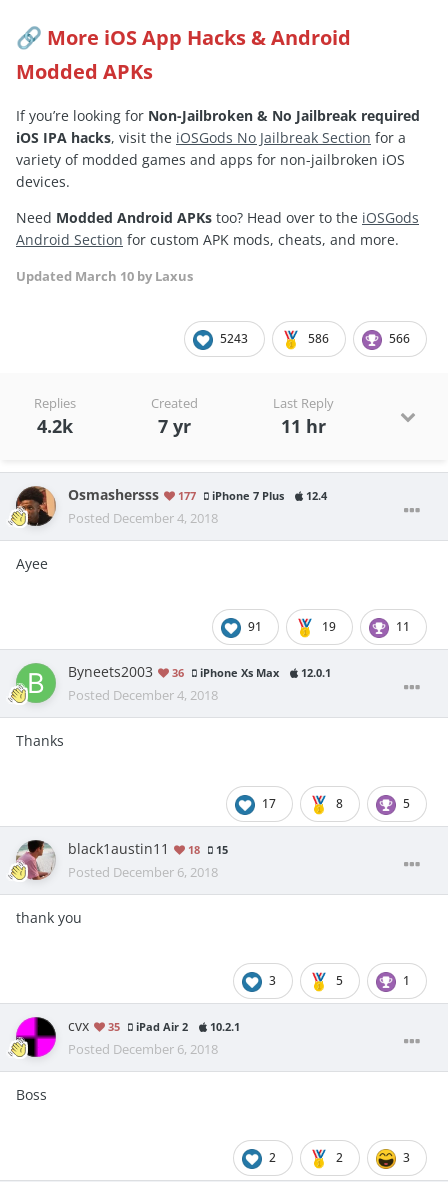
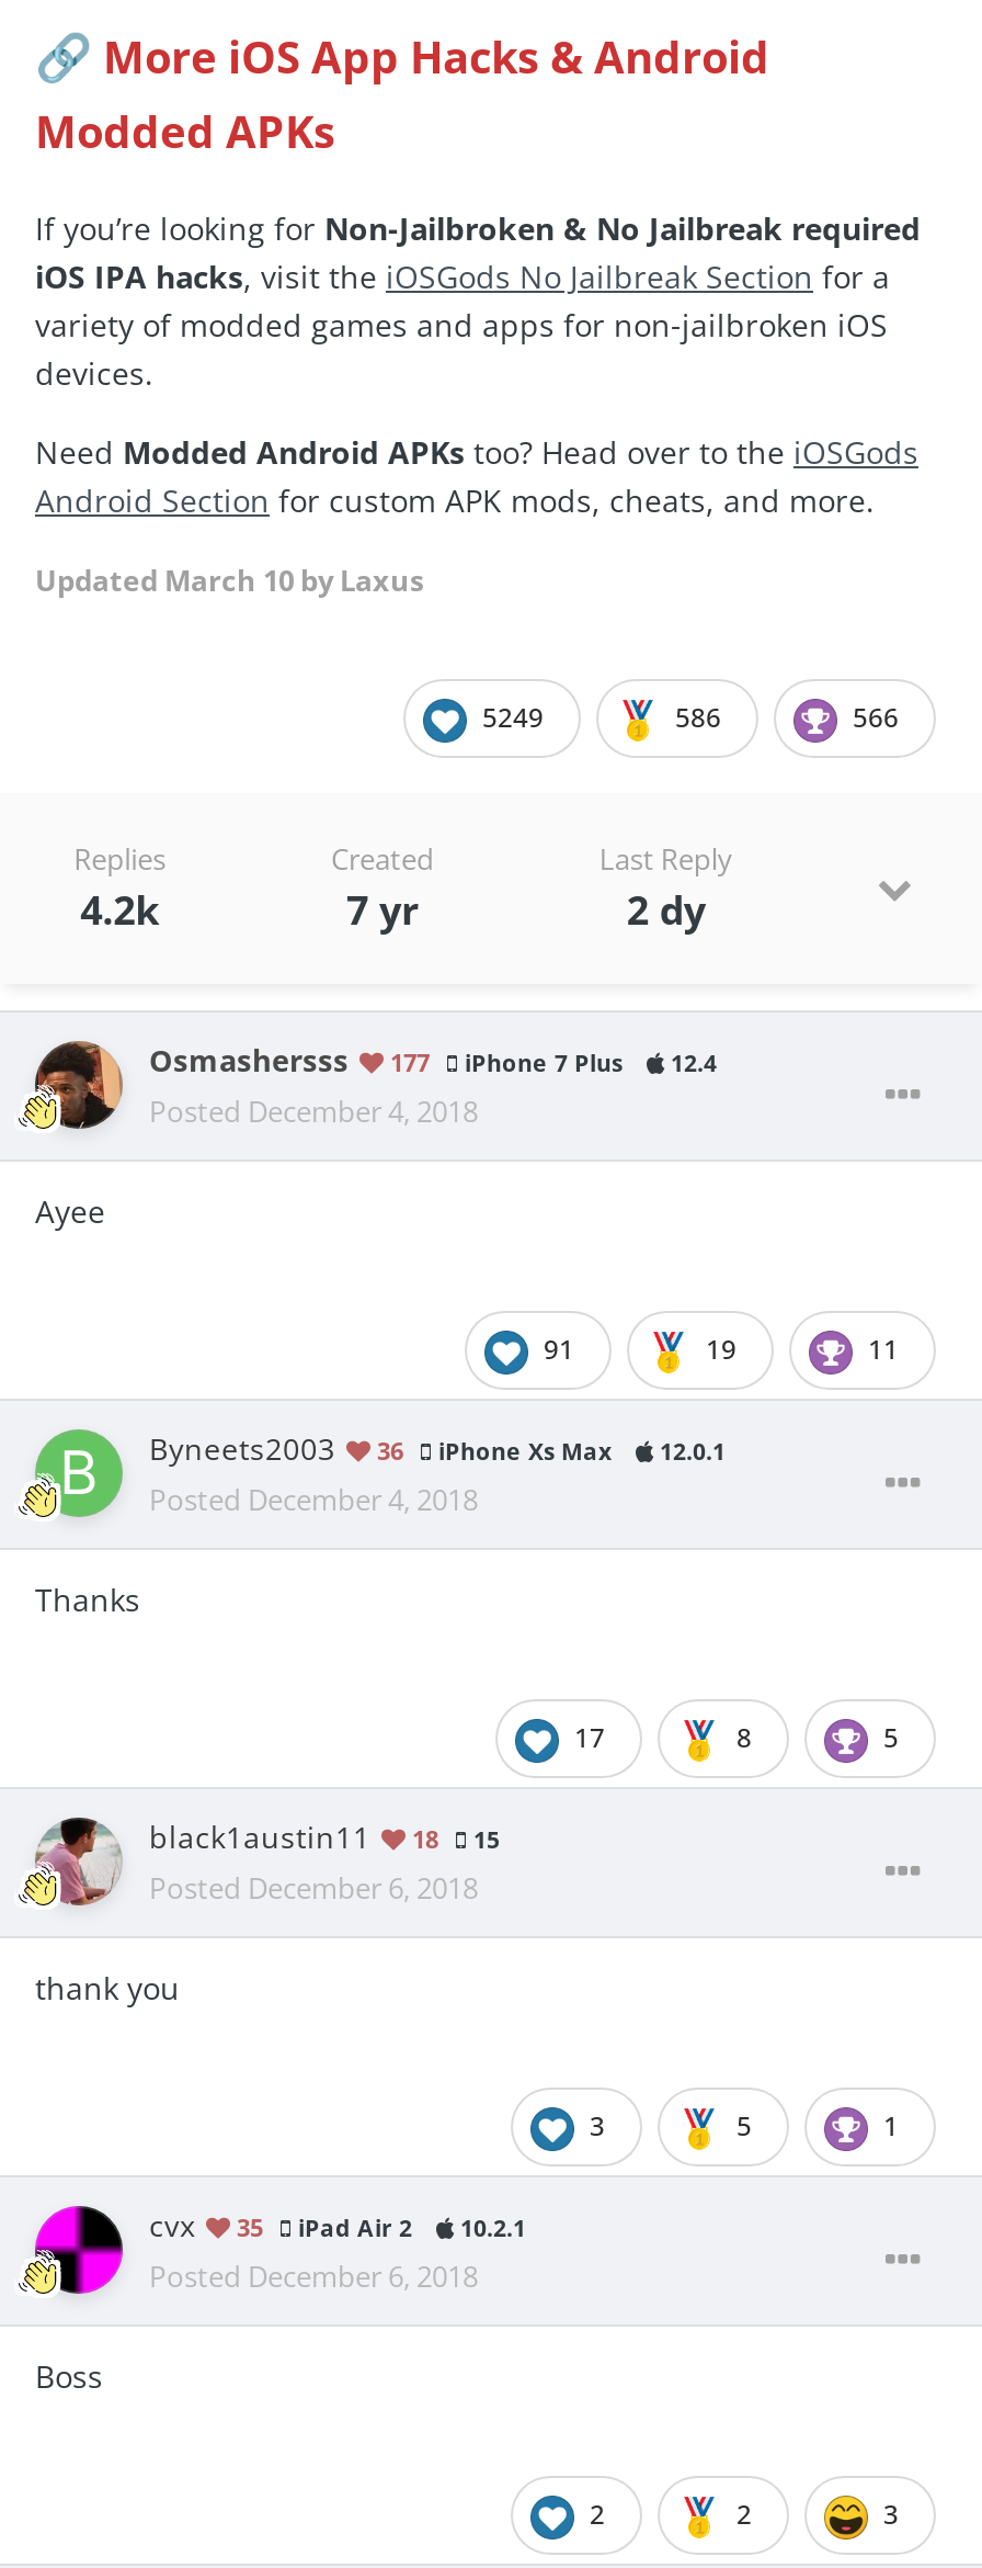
- 5243
+ 5249

- 11 hr
+ 2 dy
